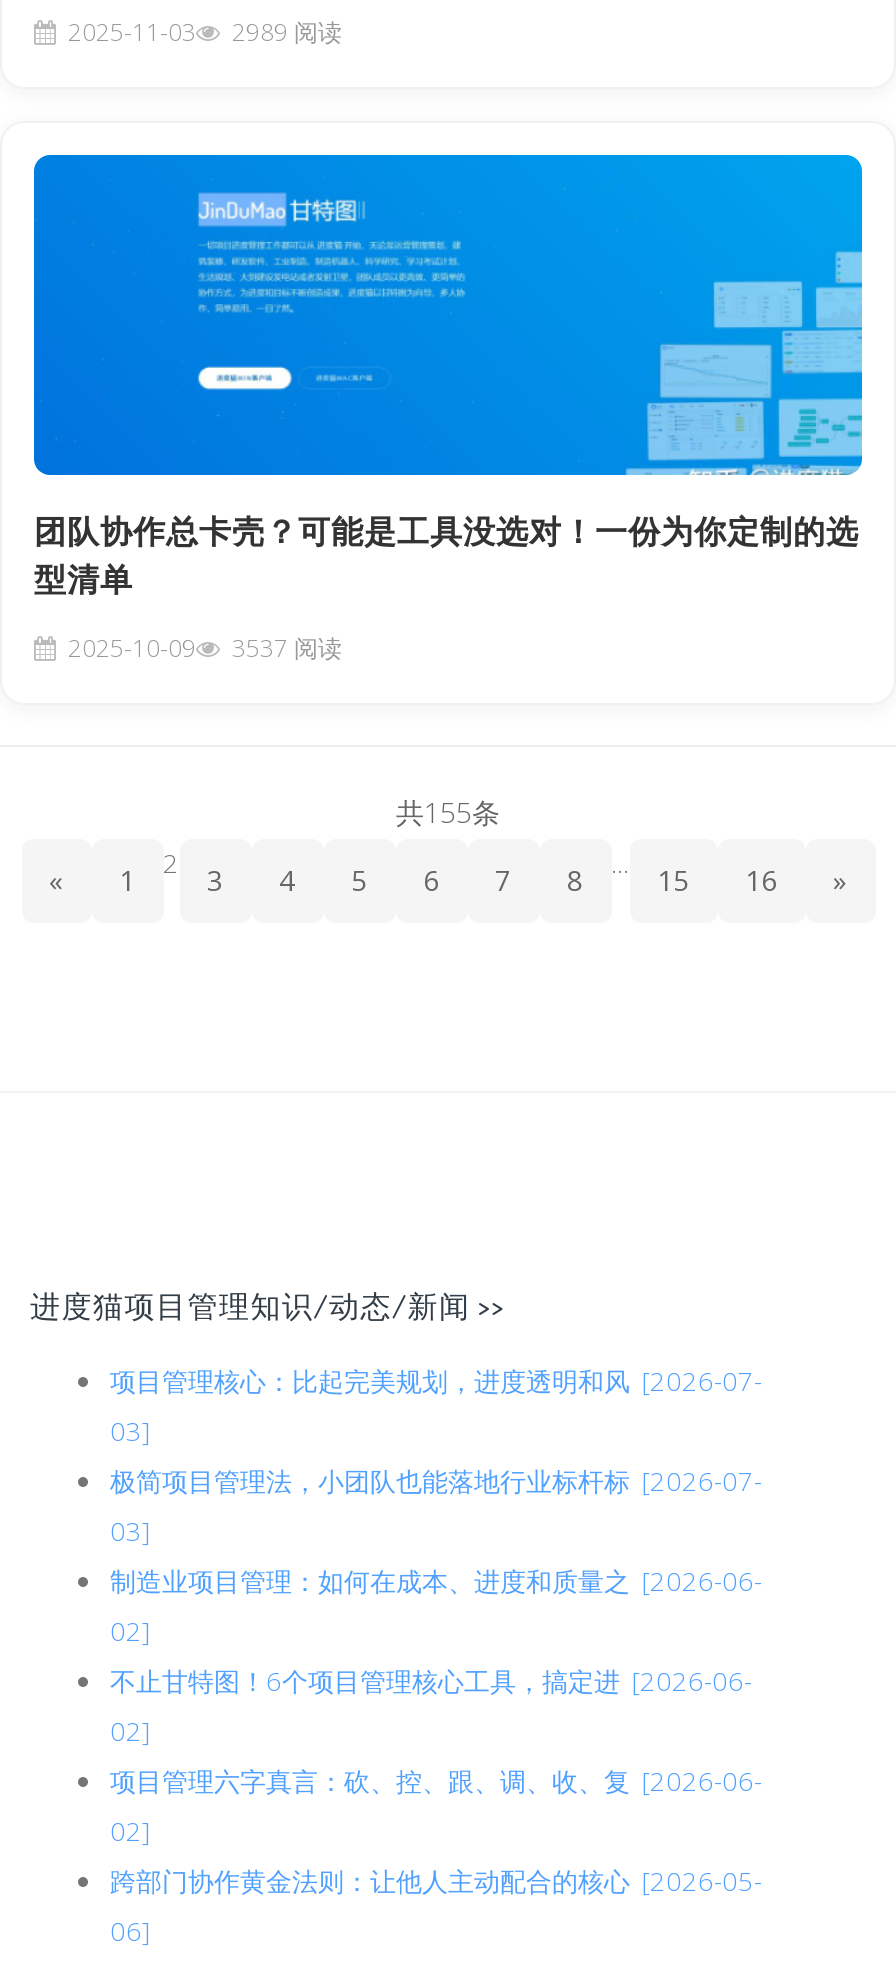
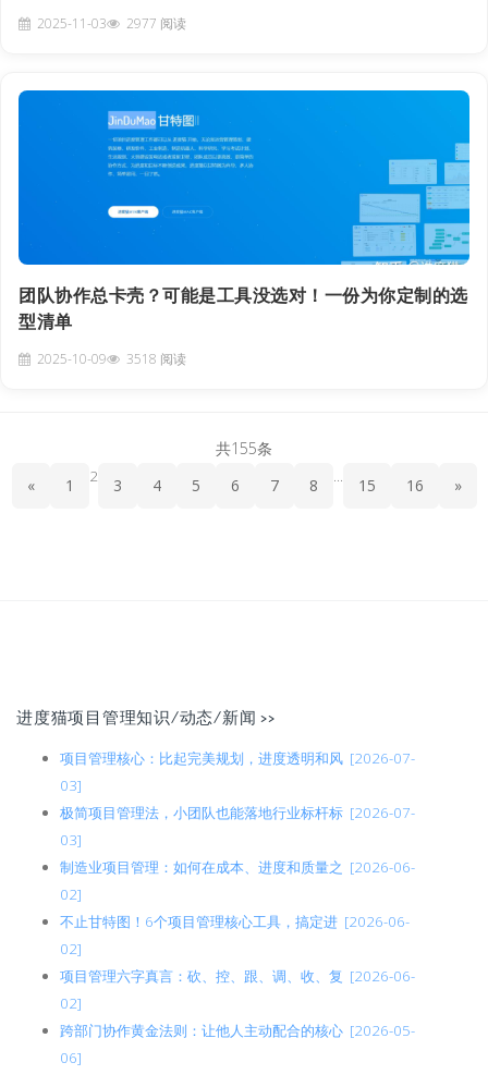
- 2025-11-03 2989 阅读
+ 2025-11-03 2977 阅读

- 2025-10-09 3537 阅读
+ 2025-10-09 3518 阅读
